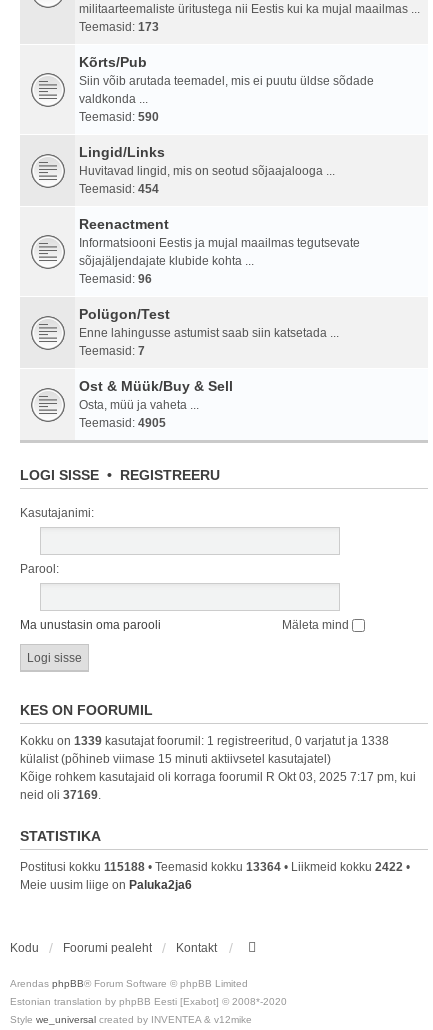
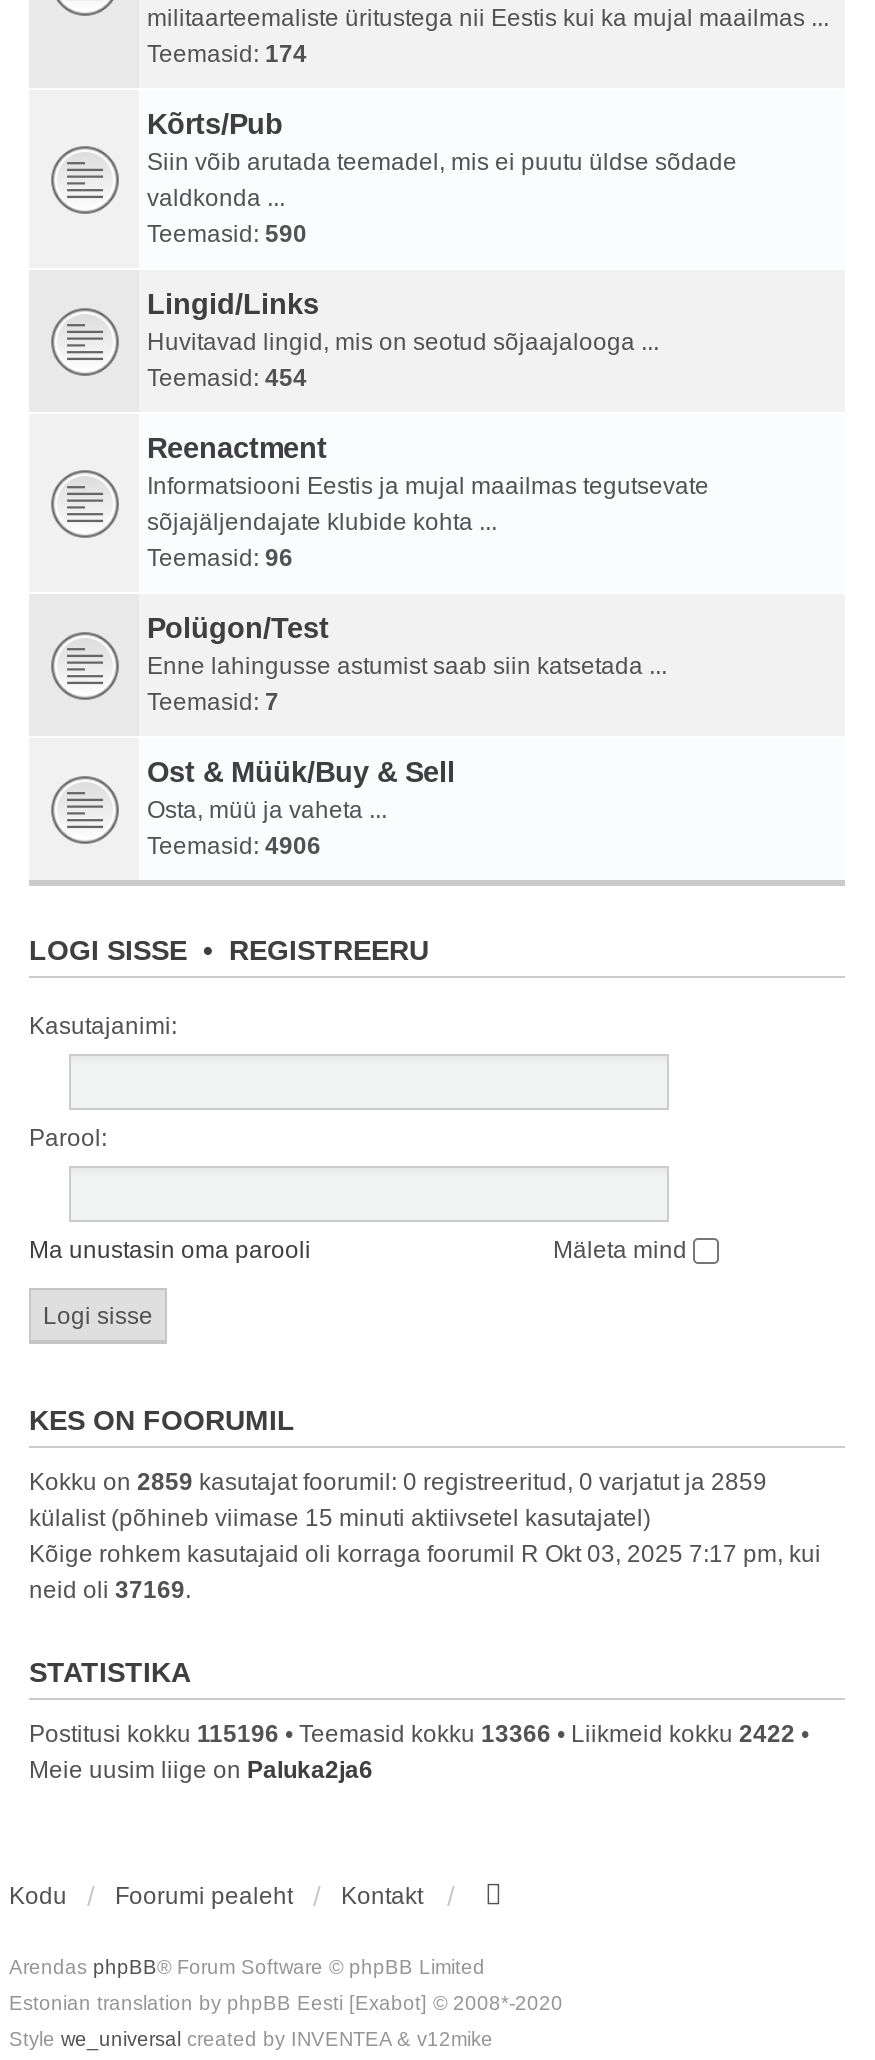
- Teemasid: 173
+ Teemasid: 174

- Teemasid: 4905
+ Teemasid: 4906

- Kokku on 1339 kasutajat foorumil: 1 registreeritud, 0 varjatut ja 1338
+ Kokku on 2859 kasutajat foorumil: 0 registreeritud, 0 varjatut ja 2859

- Postitusi kokku 115188 • Teemasid kokku 13364 • Liikmeid kokku 2422 •
+ Postitusi kokku 115196 • Teemasid kokku 13366 • Liikmeid kokku 2422 •
